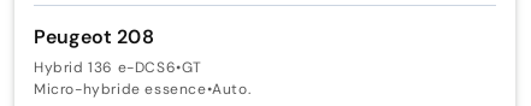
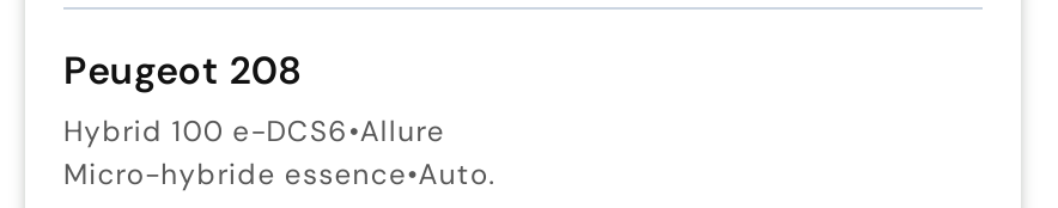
- Hybrid 136 e-DCS6•GT
+ Hybrid 100 e-DCS6•Allure
